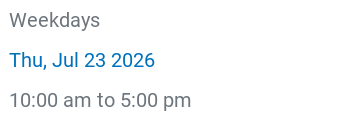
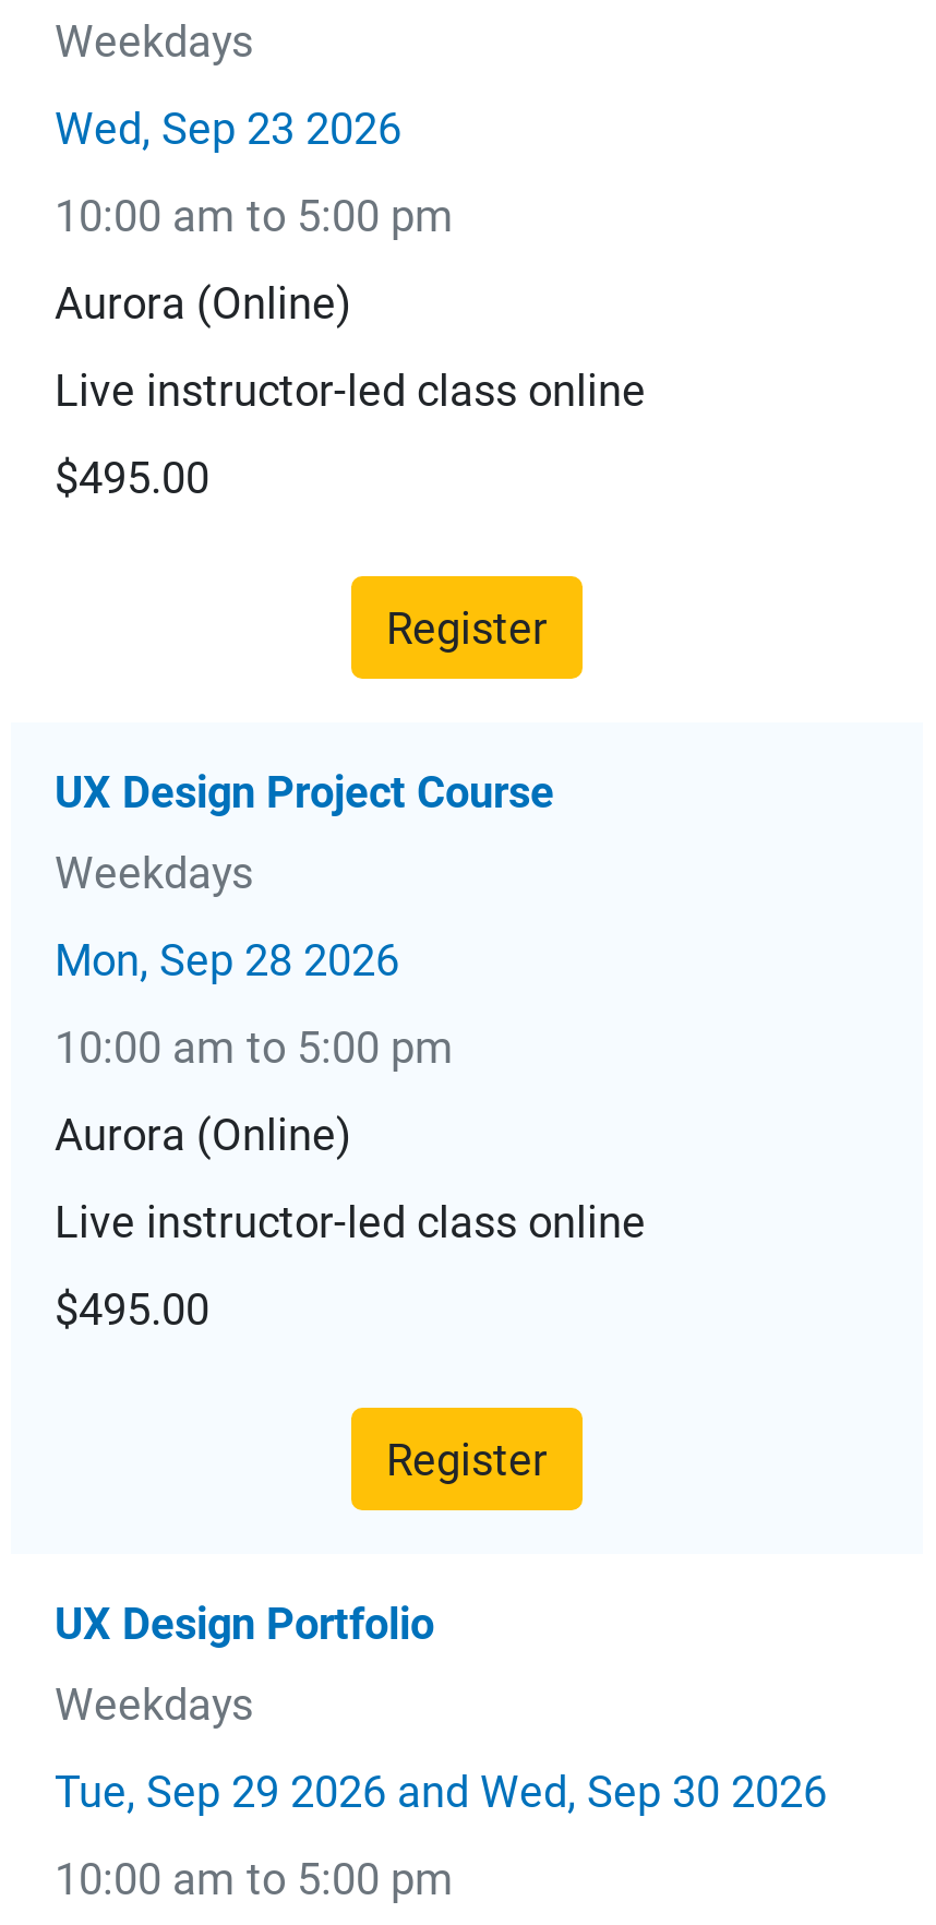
- Thu, Jul 23 2026
+ Wed, Sep 23 2026
+ 10:00 am to 5:00 pm
+ Aurora (Online)
+ Live instructor-led class online
+ $495.00
+ Register
+ UX Design Project Course
+ Weekdays
+ Mon, Sep 28 2026
+ 10:00 am to 5:00 pm
+ Aurora (Online)
+ Live instructor-led class online
+ $495.00
+ Register
+ UX Design Portfolio
+ Weekdays
+ Tue, Sep 29 2026 and Wed, Sep 30 2026
